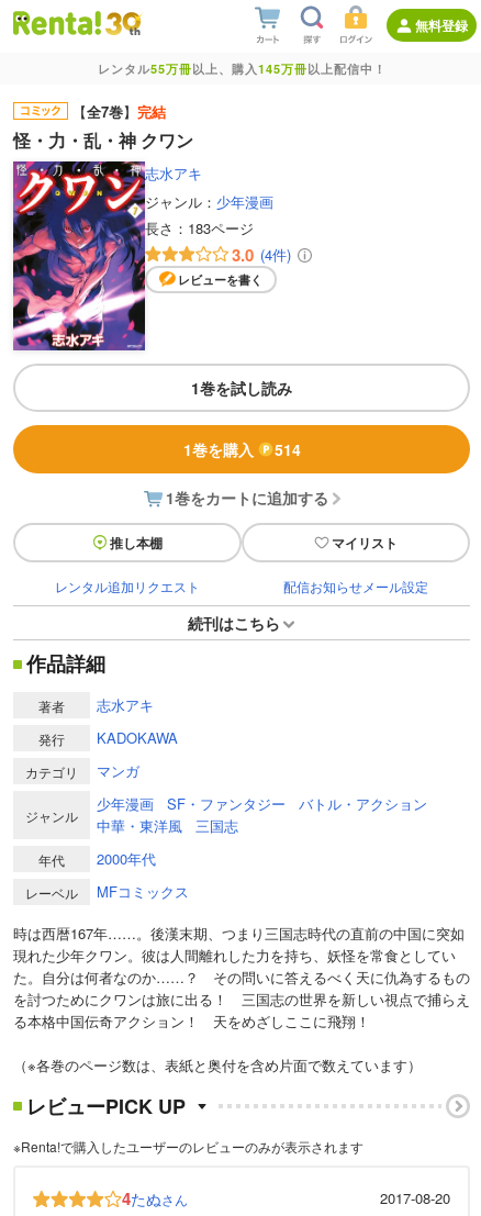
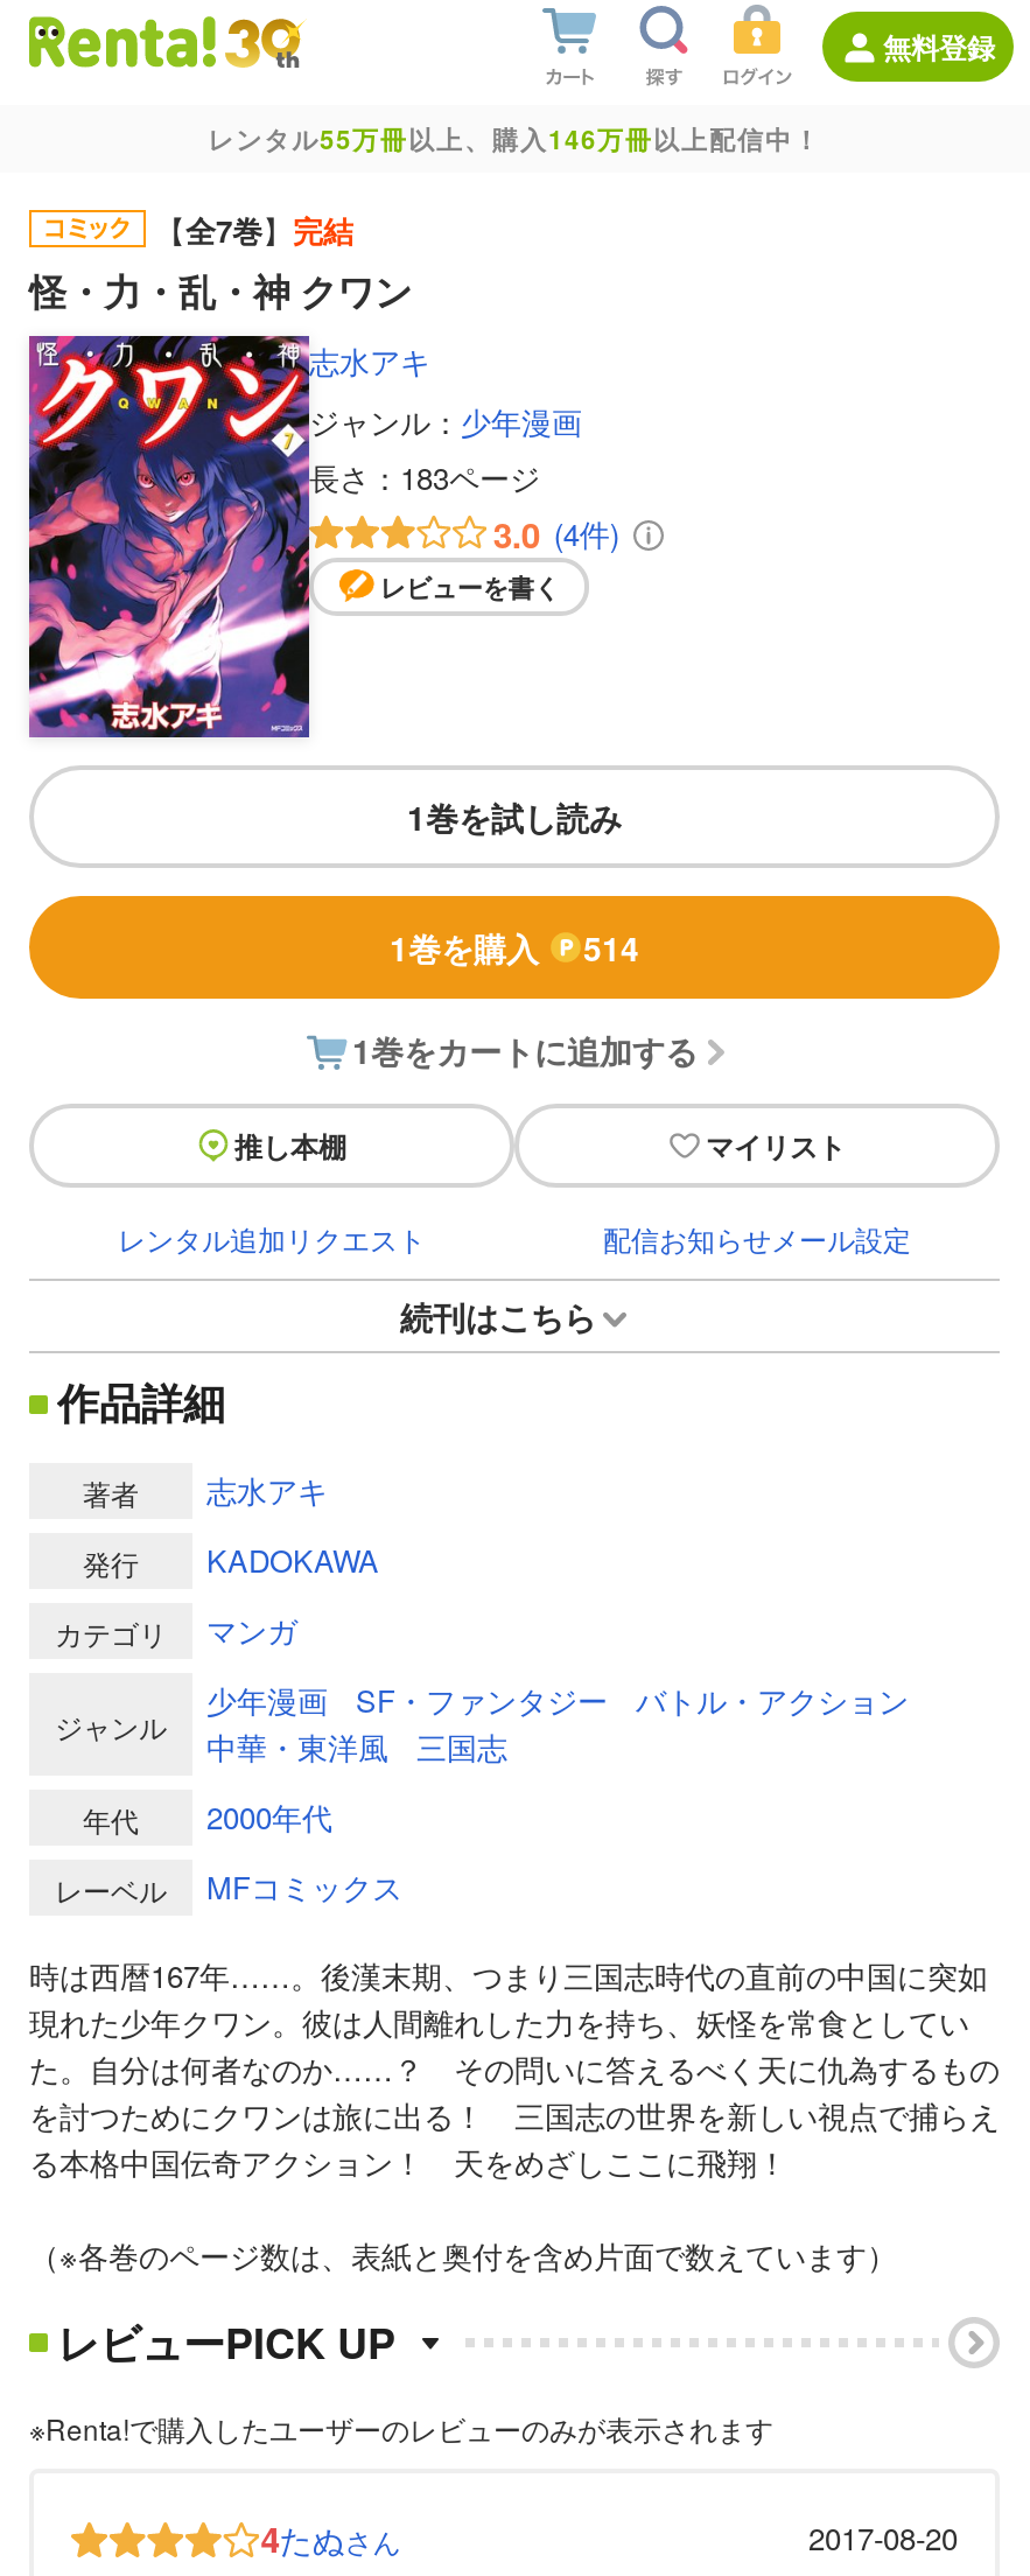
- レンタル55万冊以上、購入145万冊以上配信中！
+ レンタル55万冊以上、購入146万冊以上配信中！
